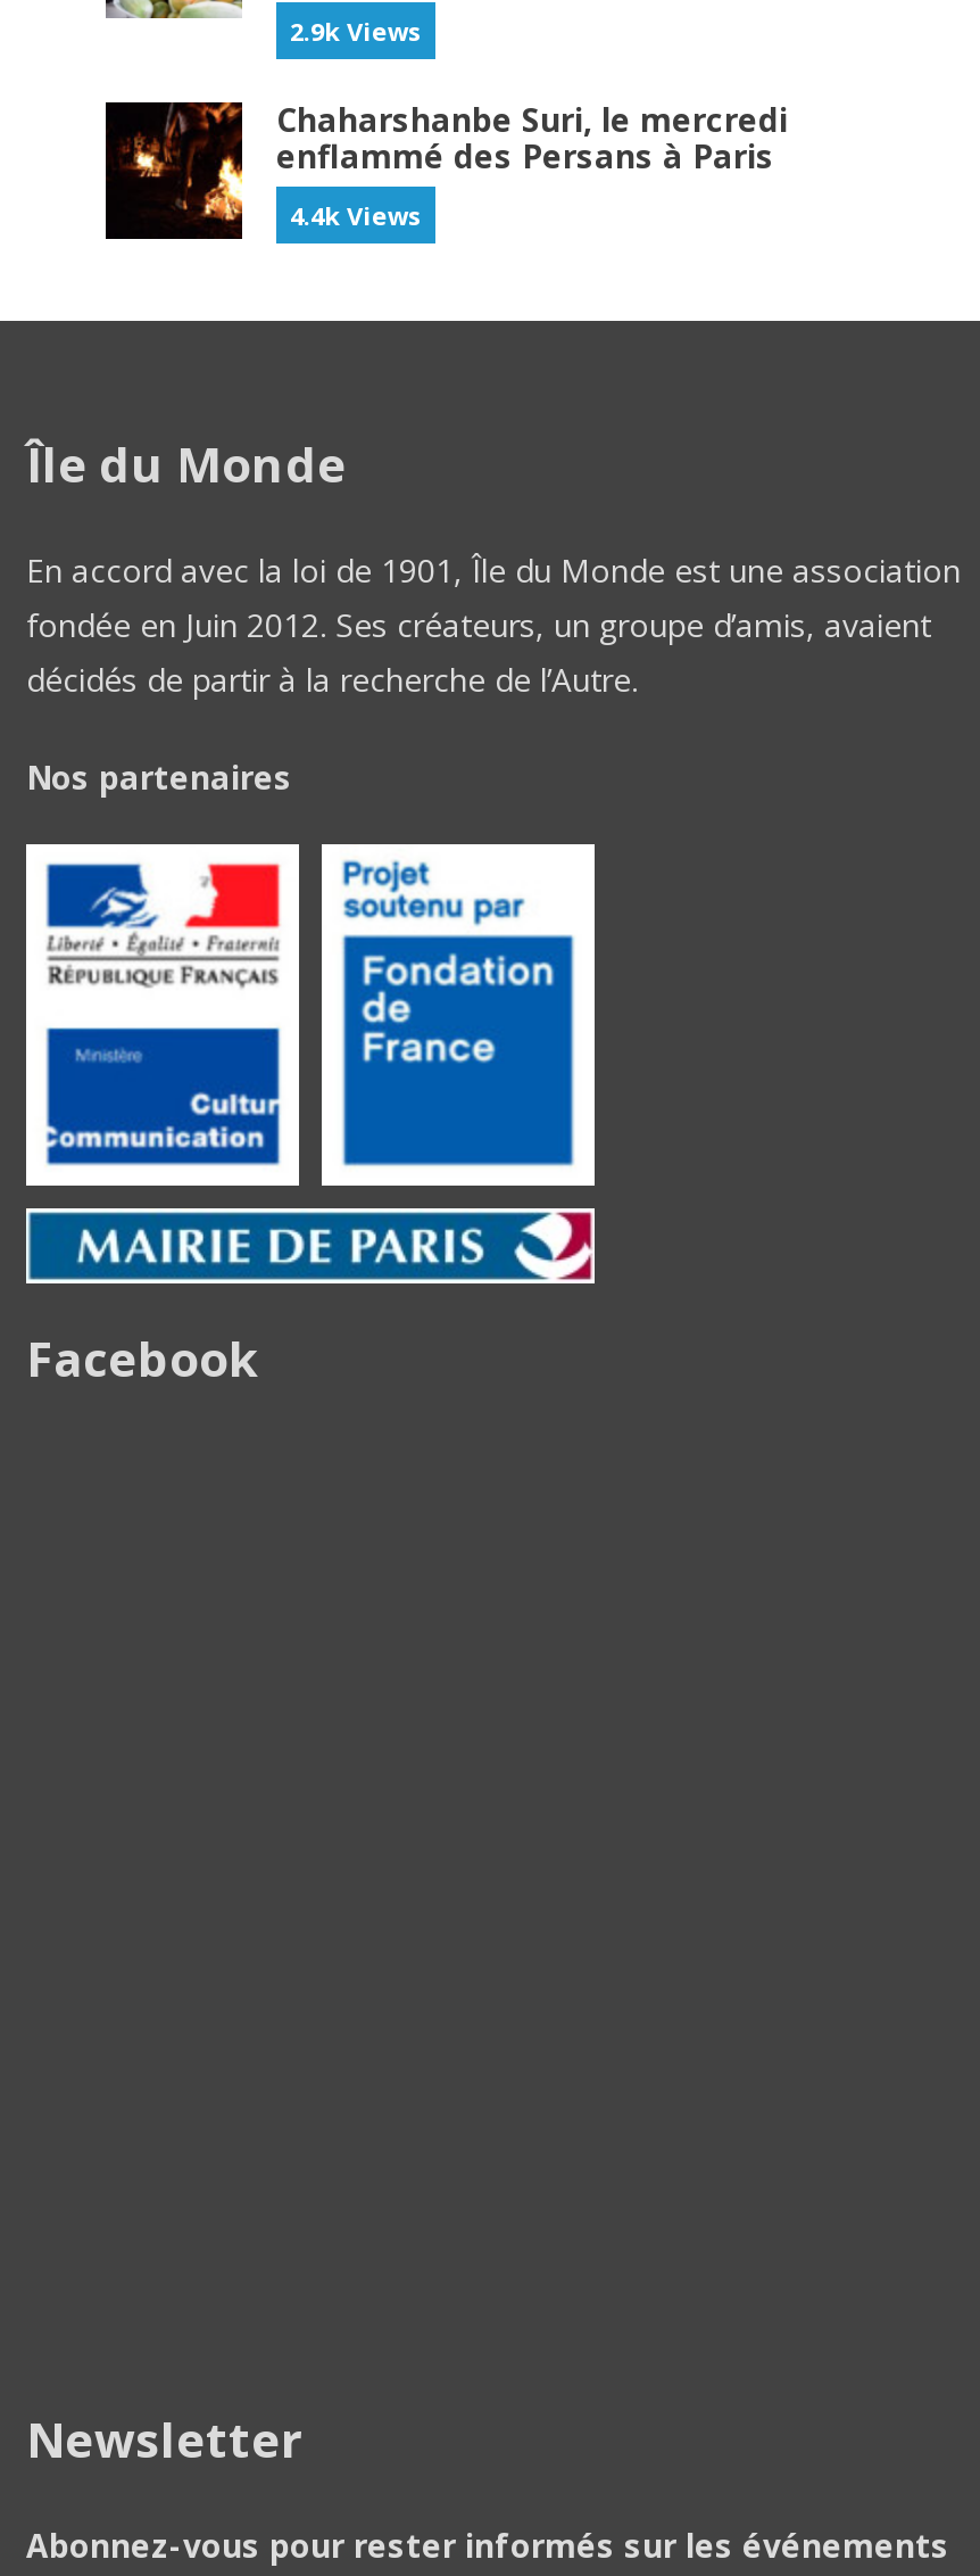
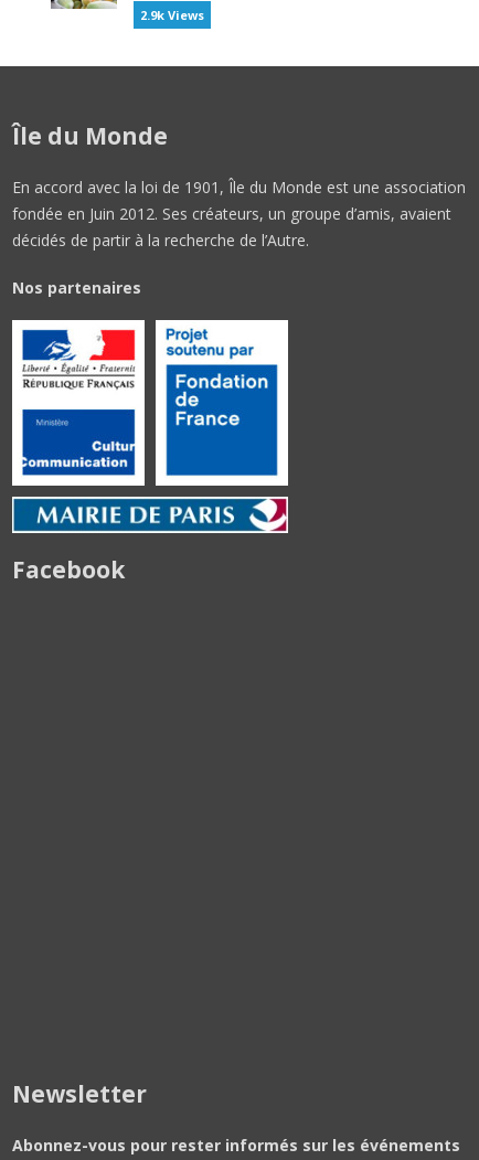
- [image]
- Chaharshanbe Suri, le mercredi
- enflammé des Persans à Paris
- 4.4k Views
